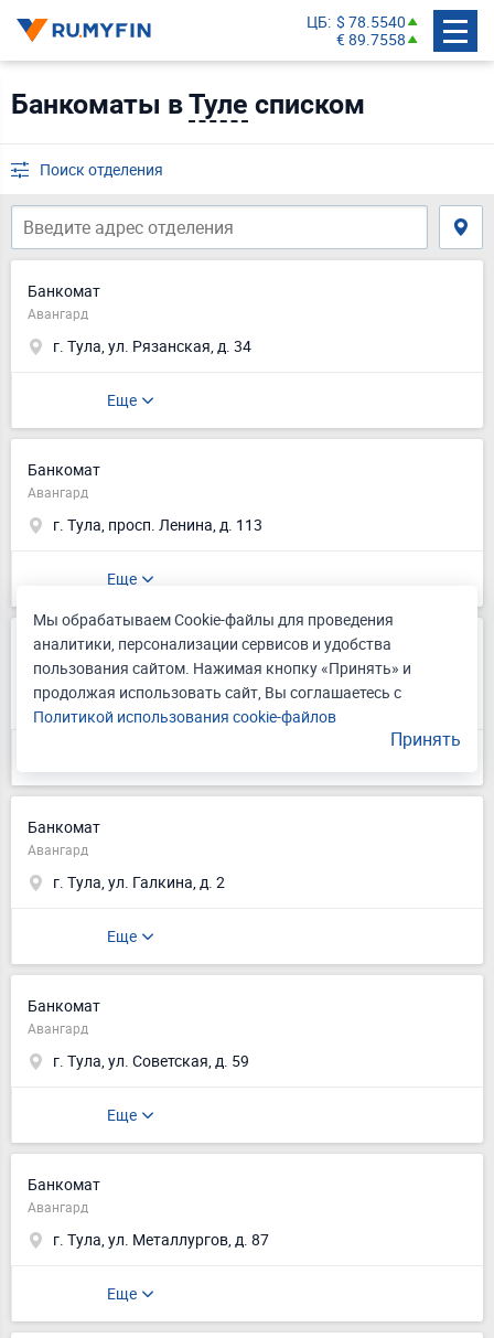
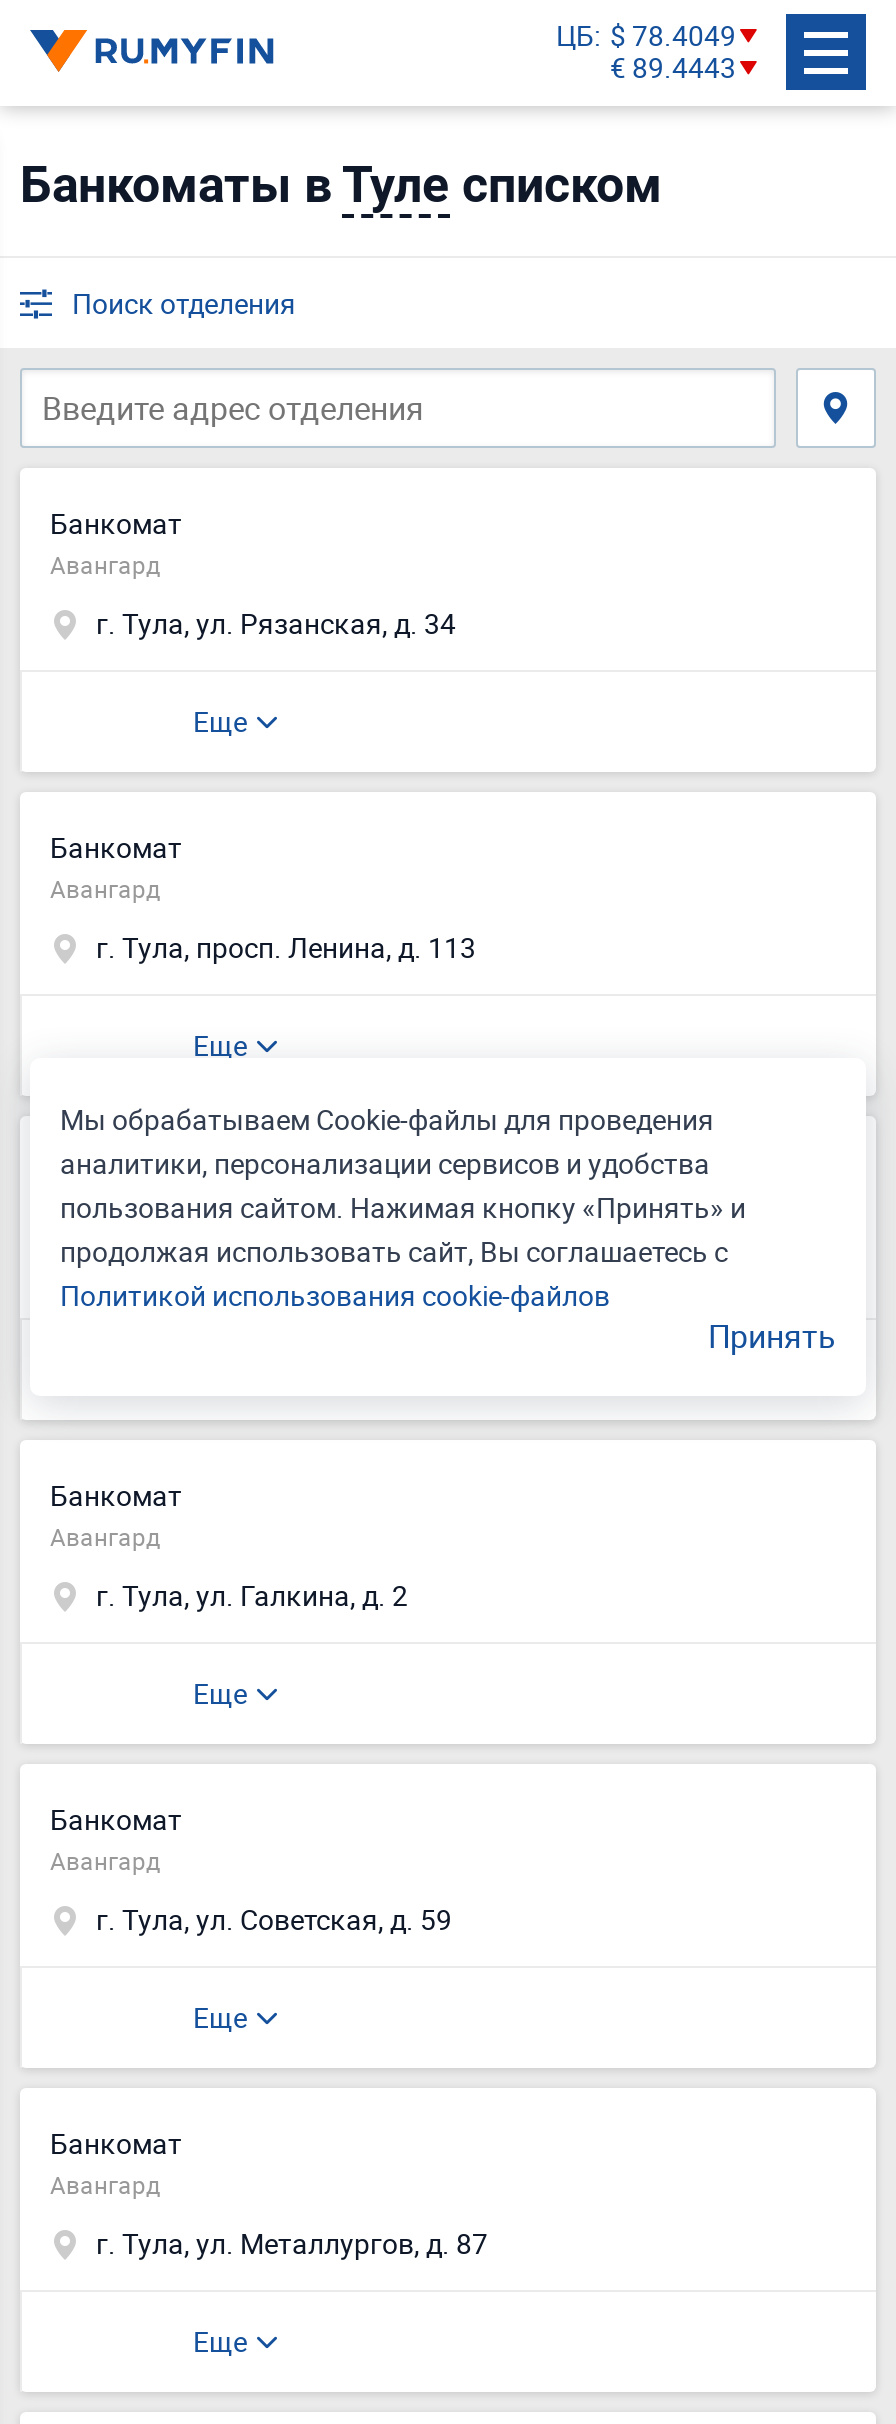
- ЦБ $ 78.5540
- € 89.7558
+ ЦБ $ 78.4049
+ € 89.4443
